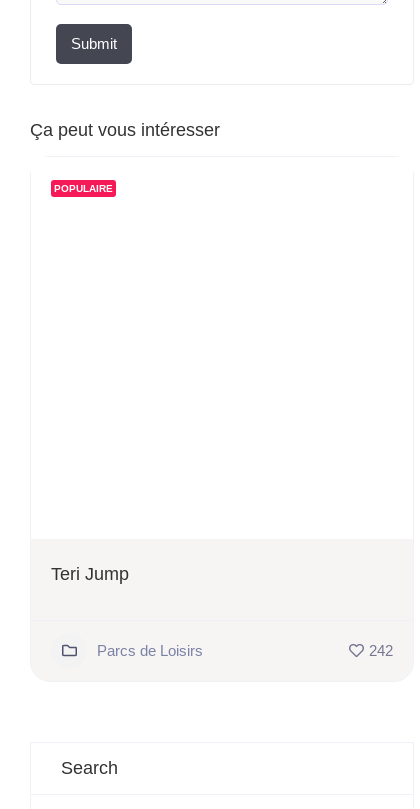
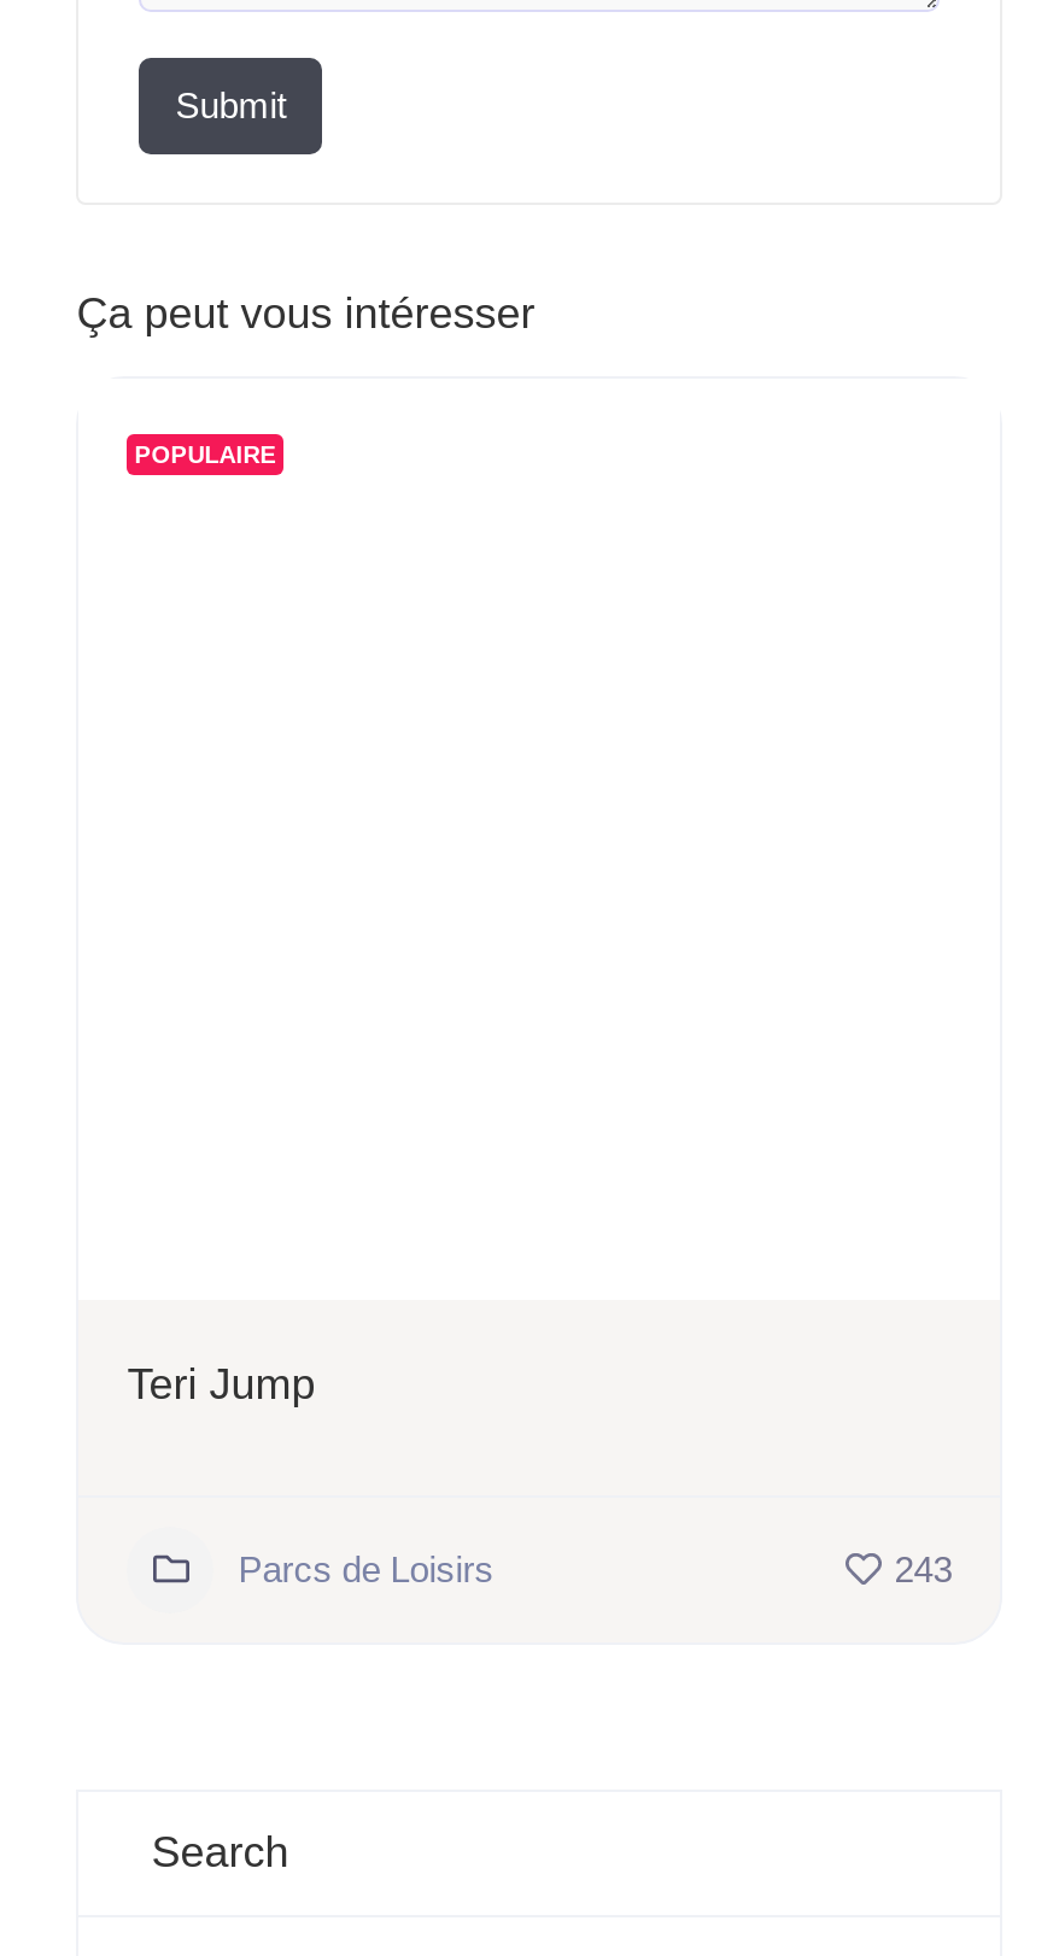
- 242
+ 243
